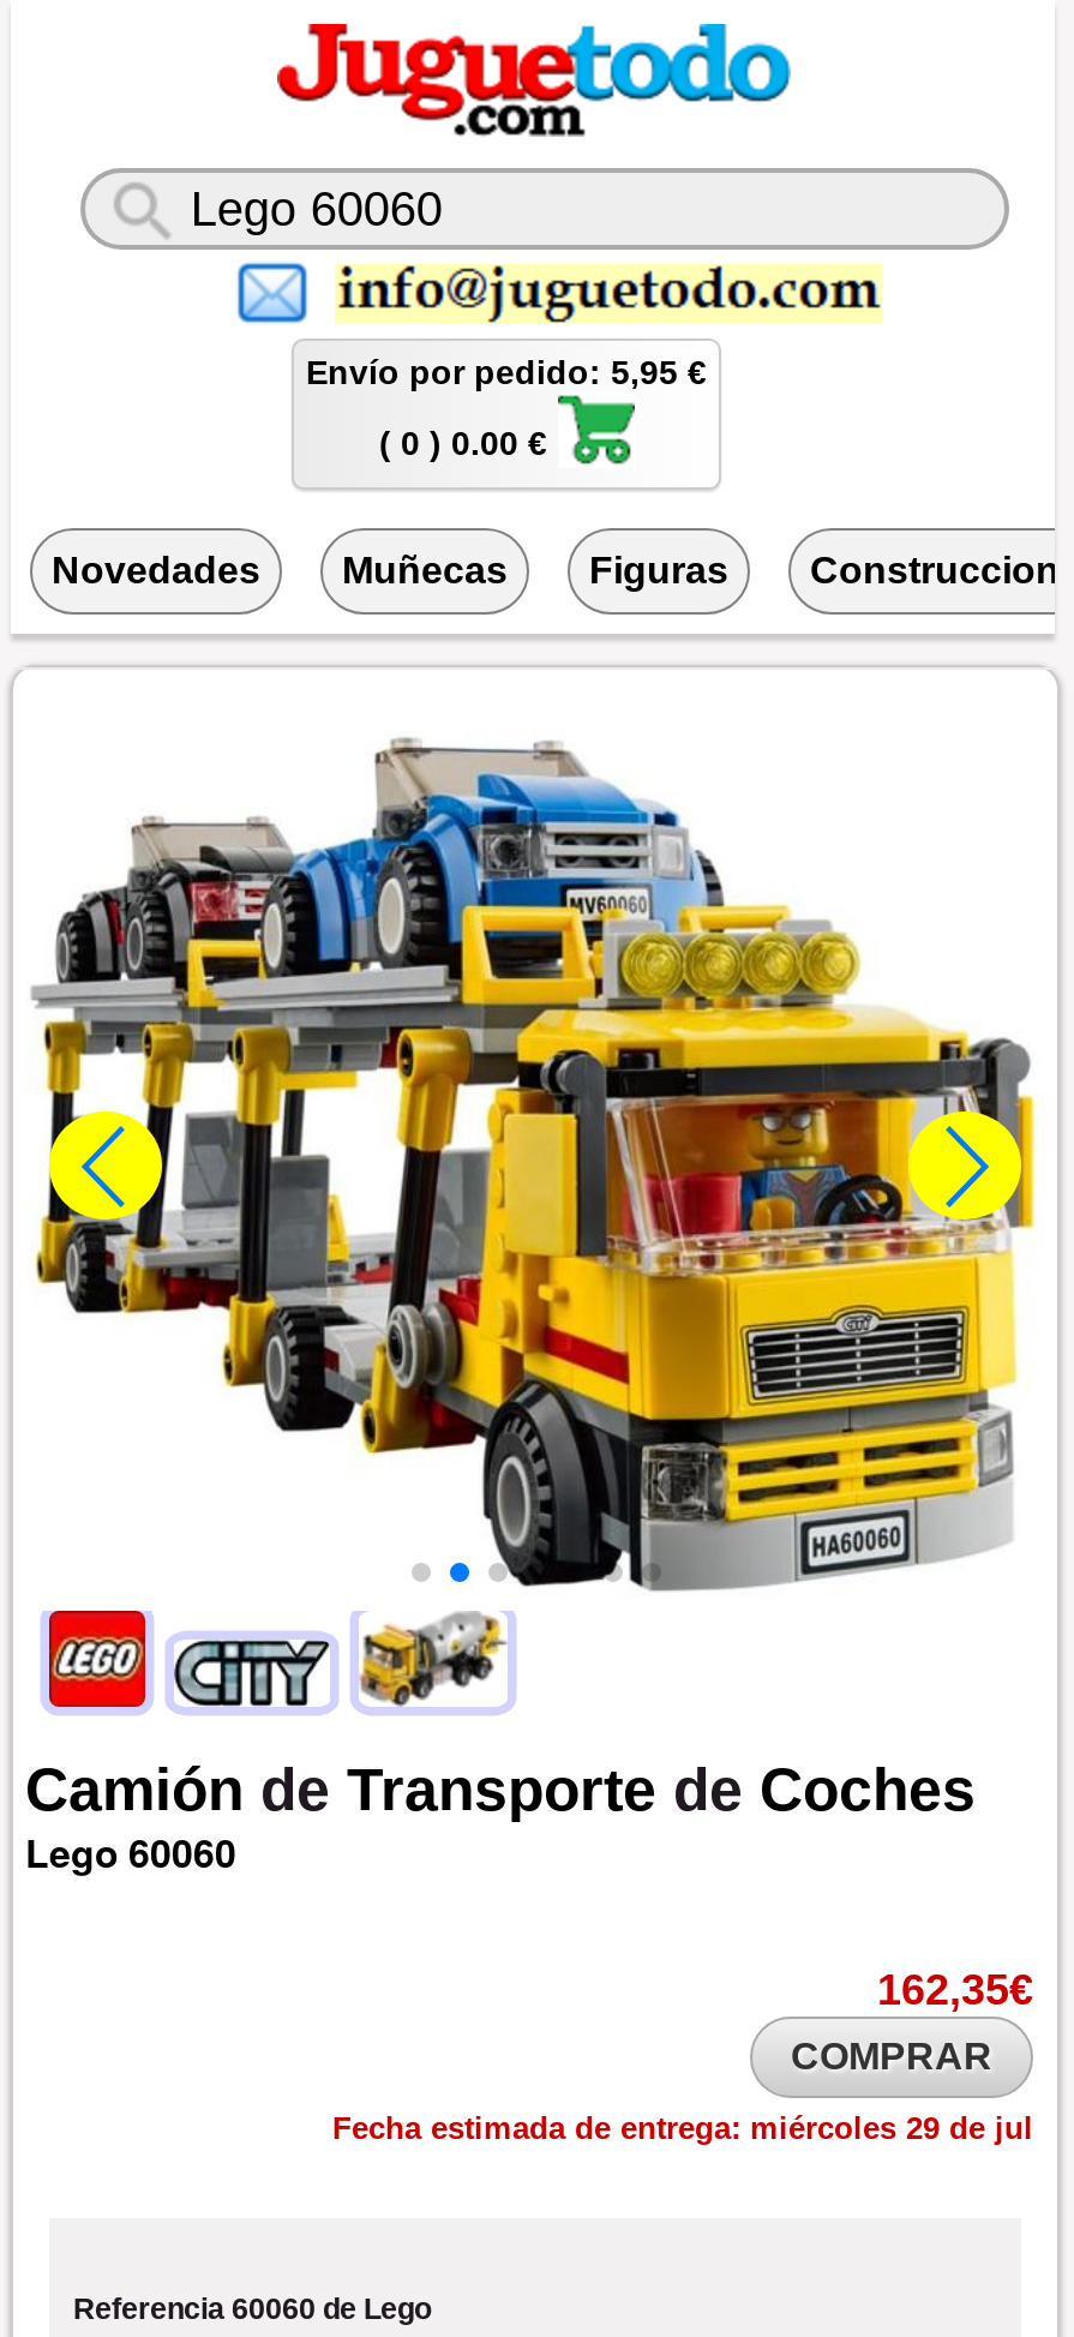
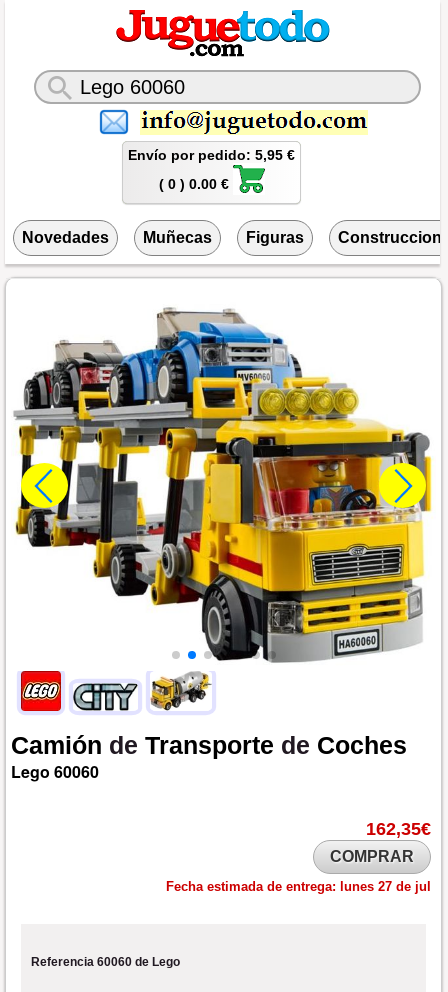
- Fecha estimada de entrega: miércoles 29 de jul
+ Fecha estimada de entrega: lunes 27 de jul
